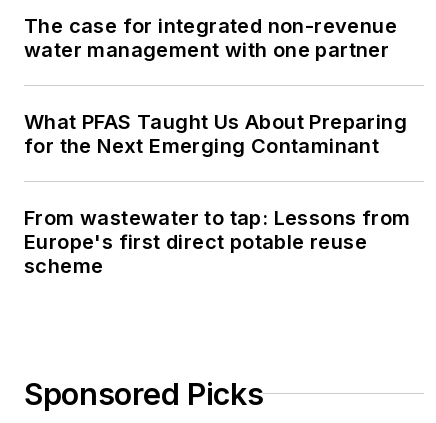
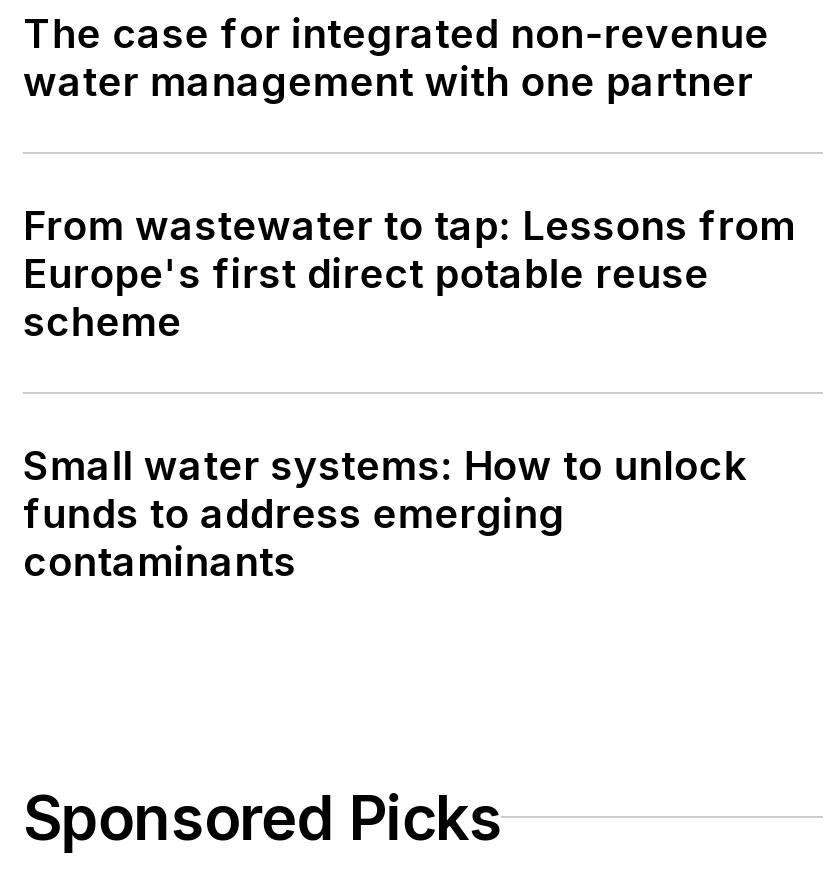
- What PFAS Taught Us About Preparing
- for the Next Emerging Contaminant

moved up: From wastewater to tap: Lessons from | Europe's first direct potable reuse | scheme

+ Small water systems: How to unlock
+ funds to address emerging
+ contaminants
